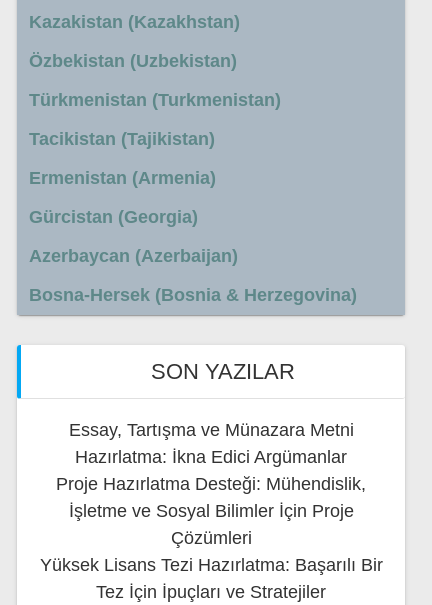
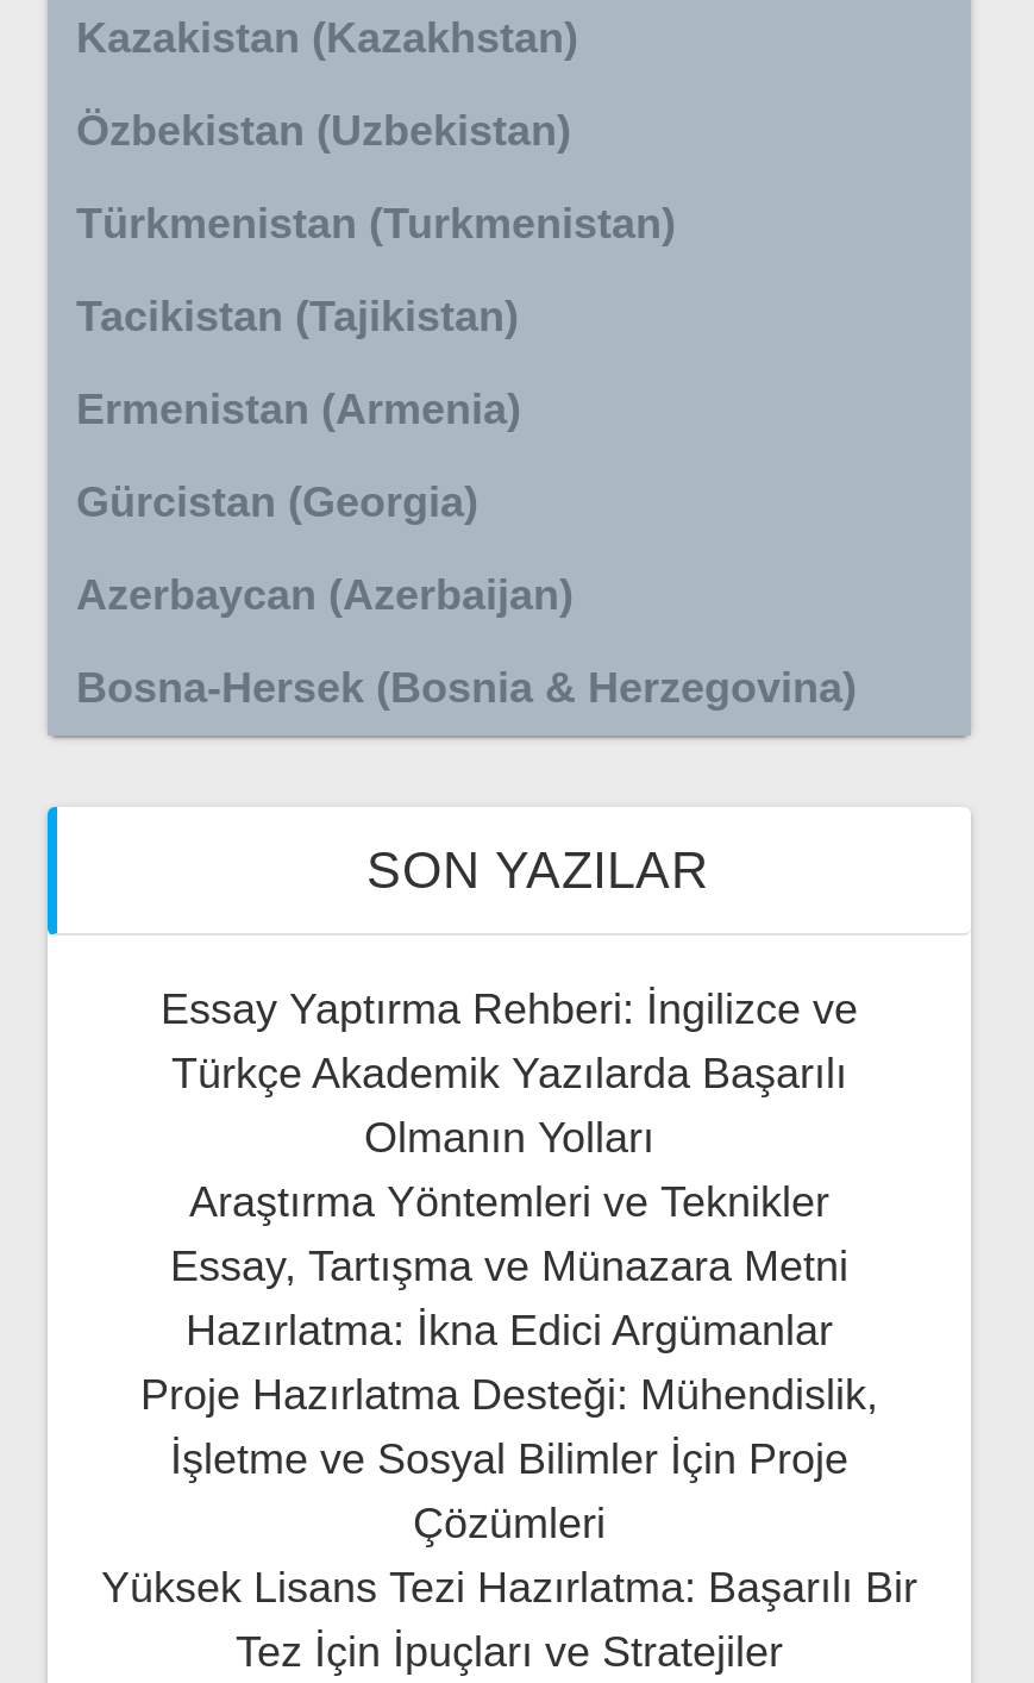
+ Essay Yaptırma Rehberi: İngilizce ve
+ Türkçe Akademik Yazılarda Başarılı
+ Olmanın Yolları
+ Araştırma Yöntemleri ve Teknikler
